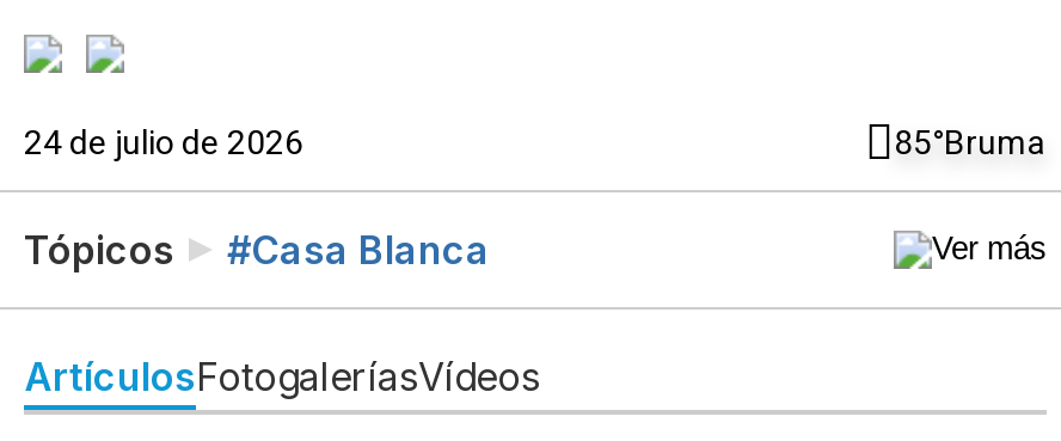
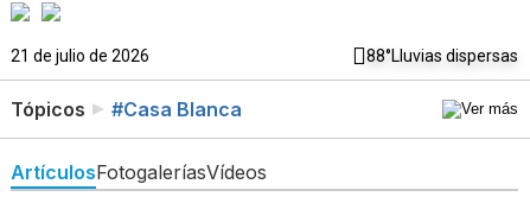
- 24 de julio de 2026
- 85°Bruma
+ 21 de julio de 2026
+ 88°Lluvias dispersas
